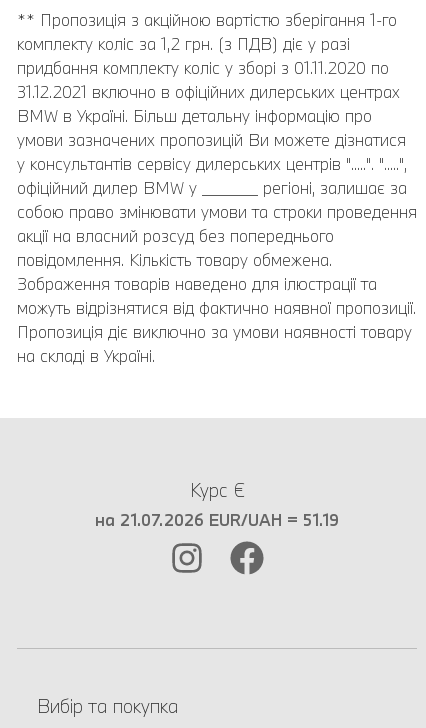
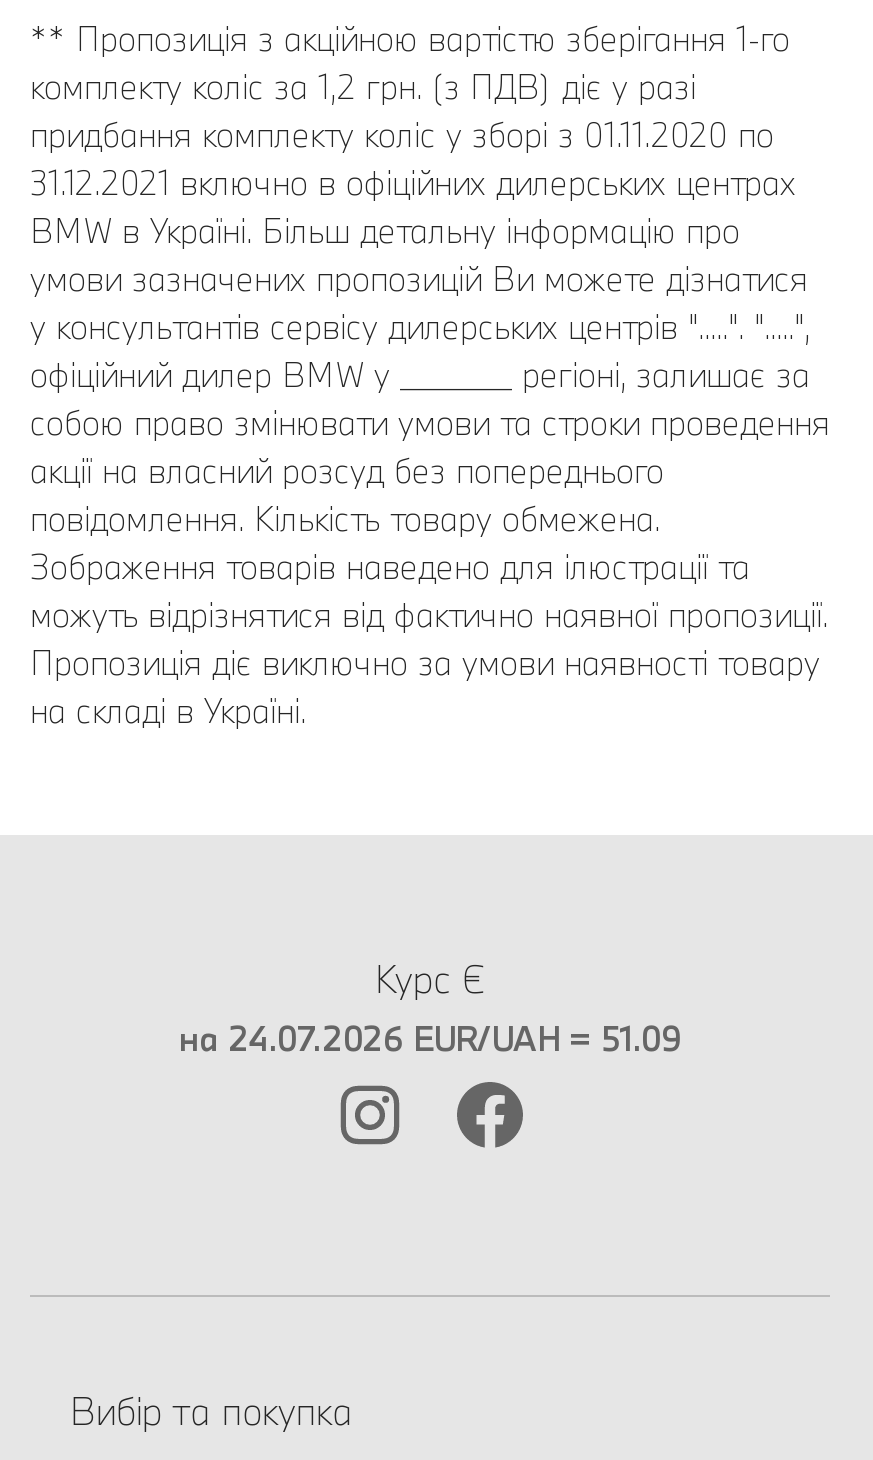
- на 21.07.2026 EUR/UAH = 51.19
+ на 24.07.2026 EUR/UAH = 51.09
